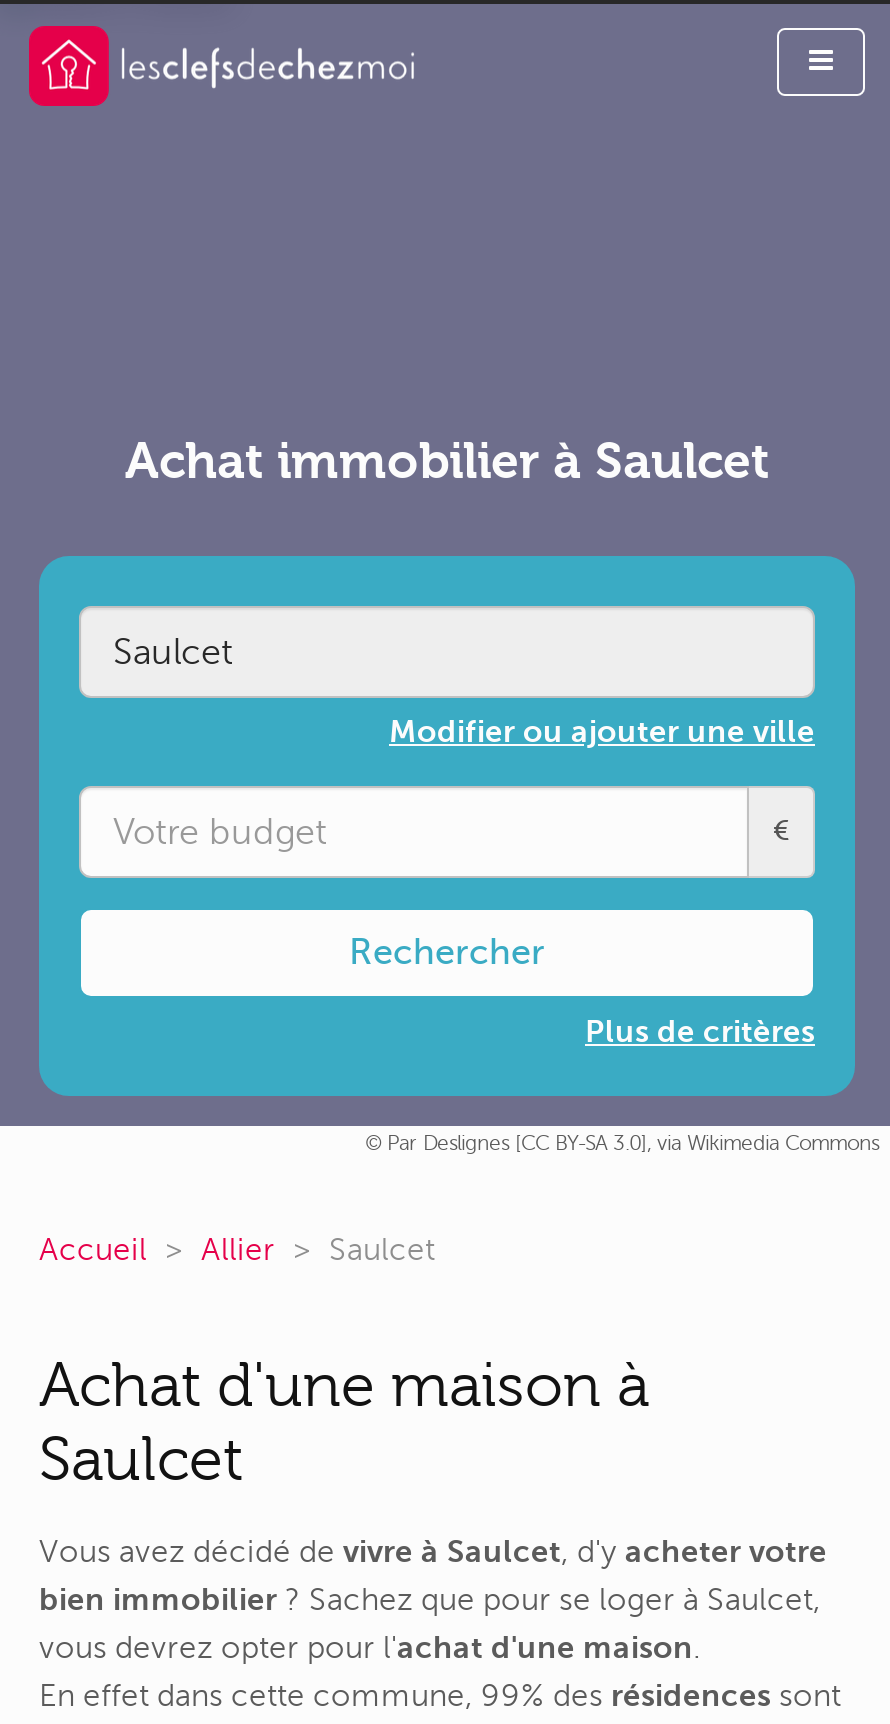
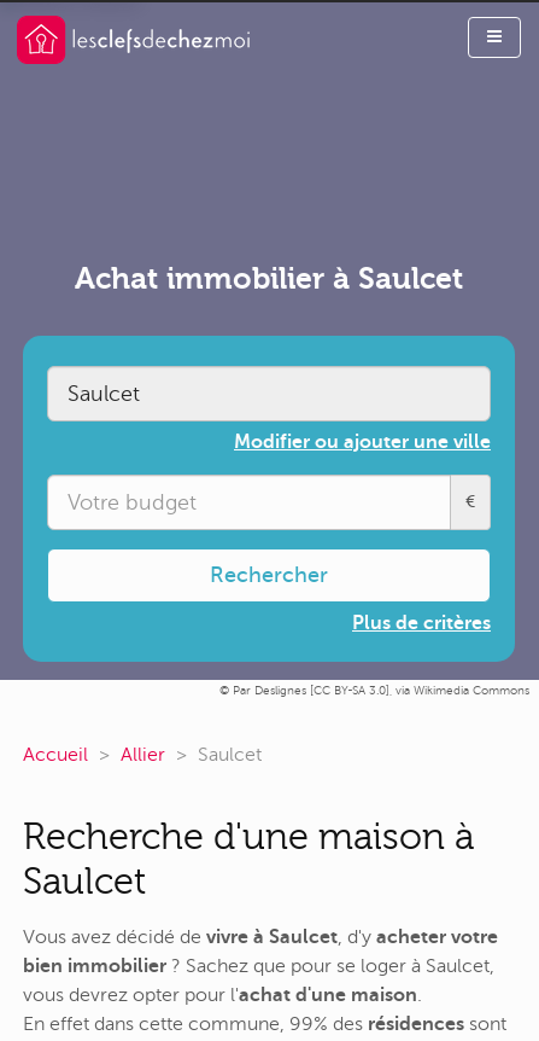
- Achat d'une maison à
+ Recherche d'une maison à
